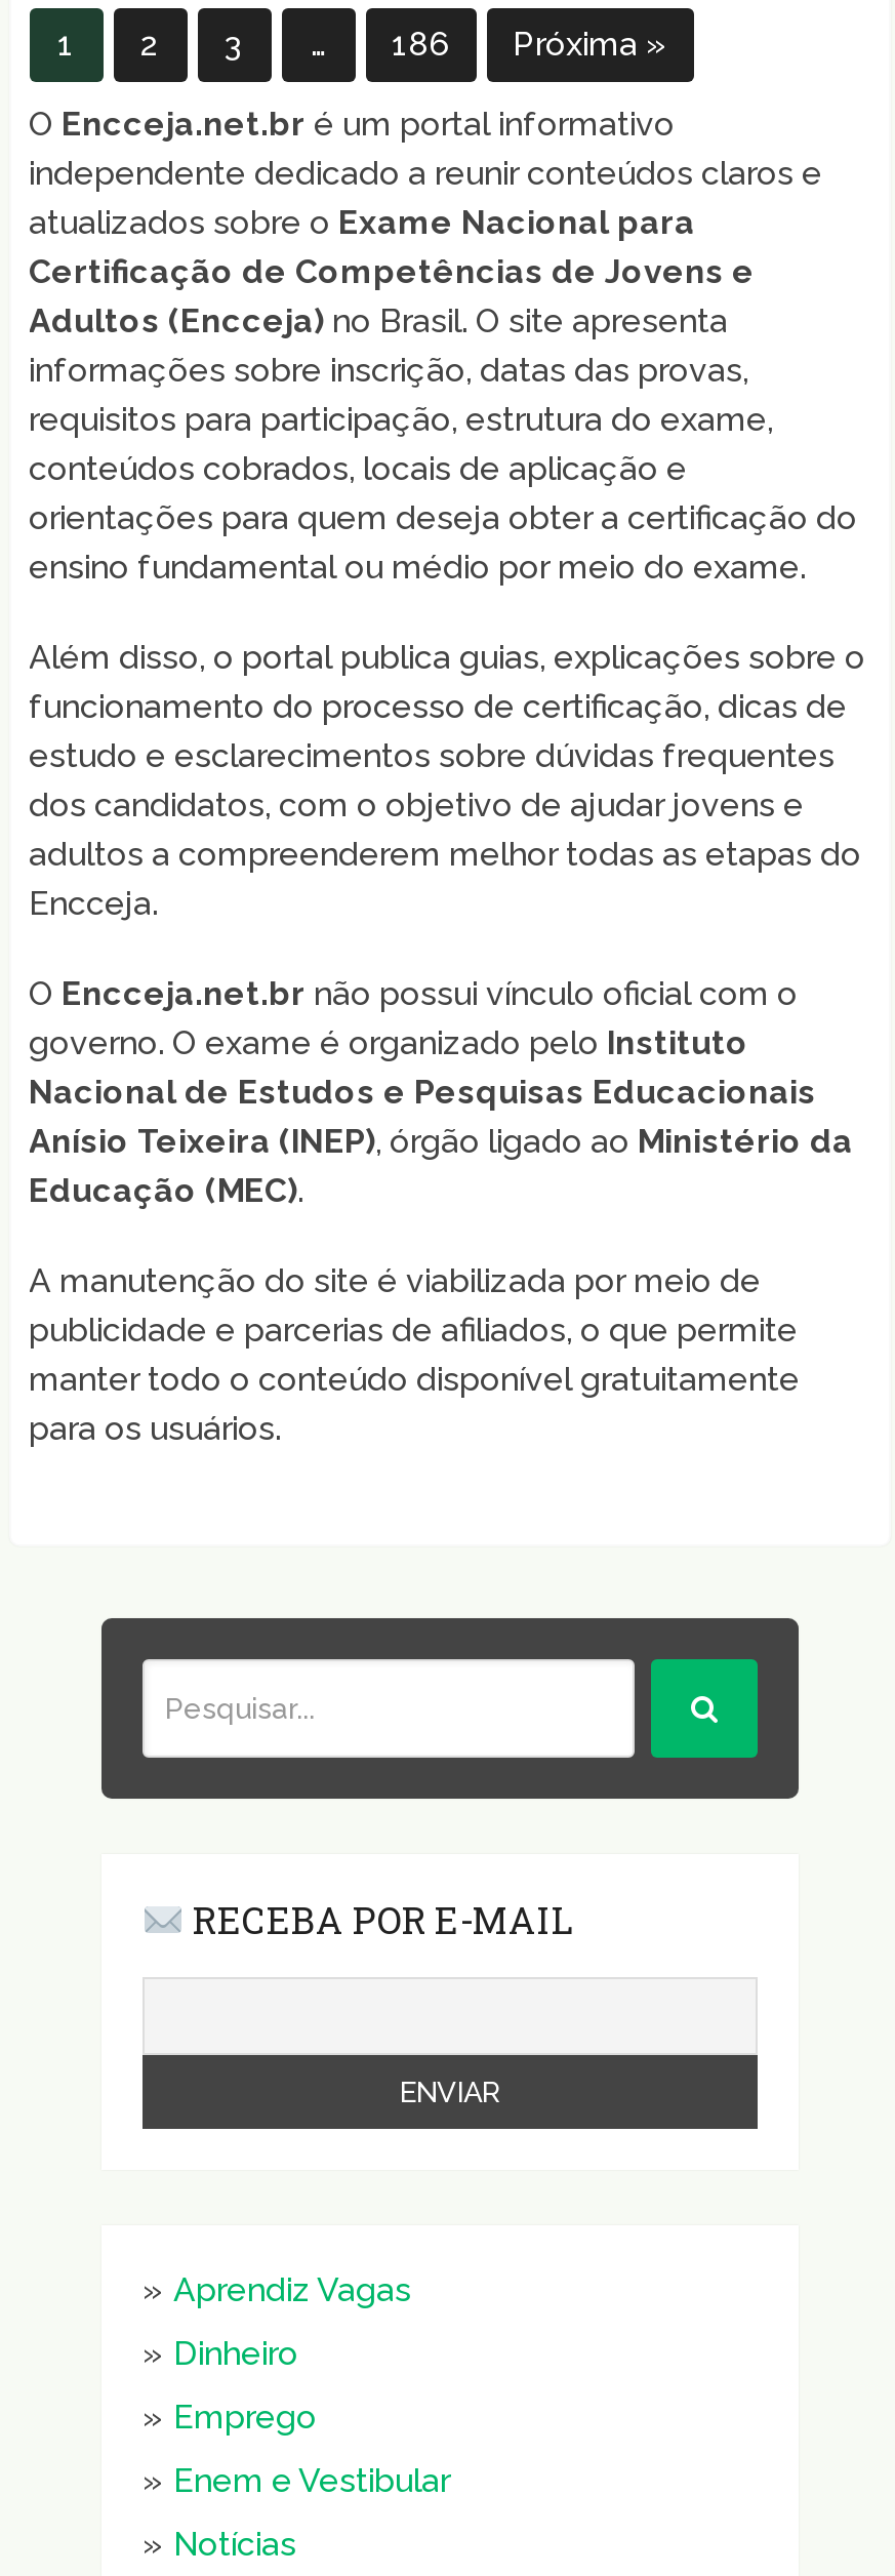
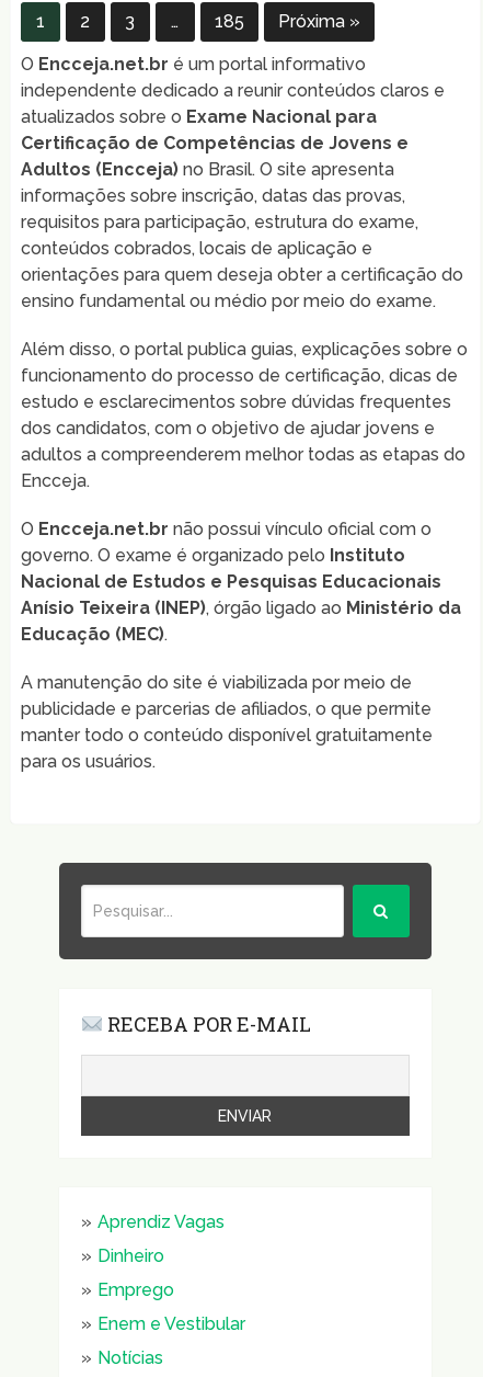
- 186
+ 185
